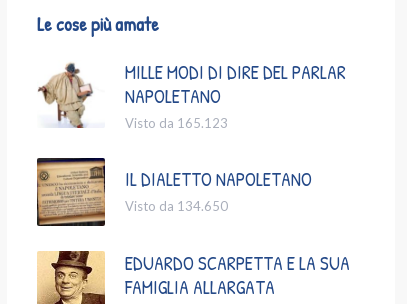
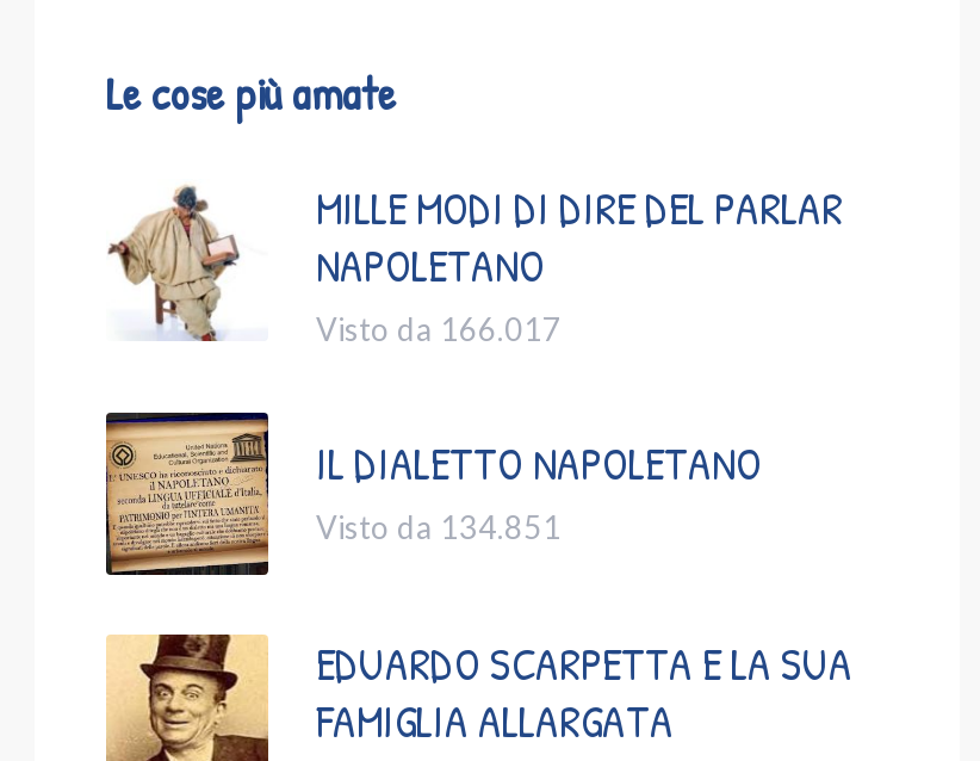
- Visto da 165.123
+ Visto da 166.017

- Visto da 134.650
+ Visto da 134.851
